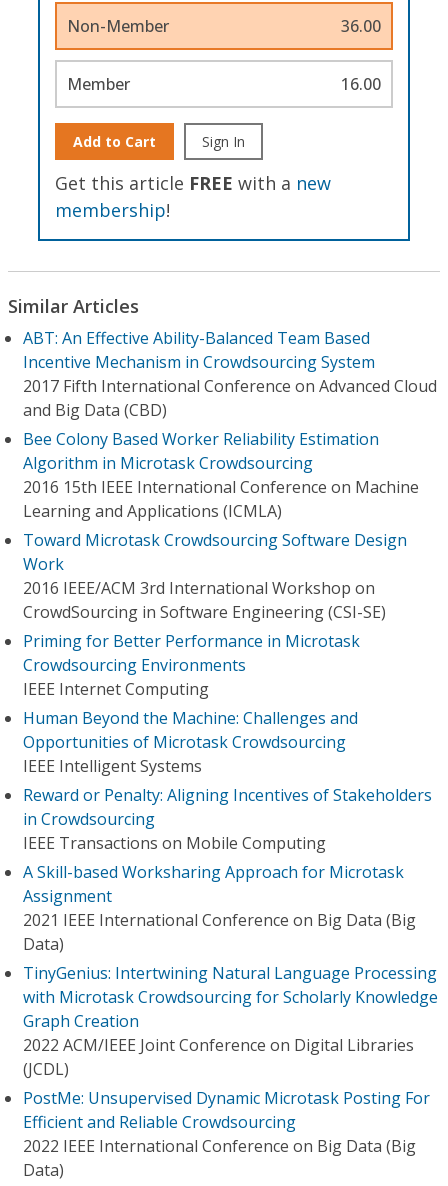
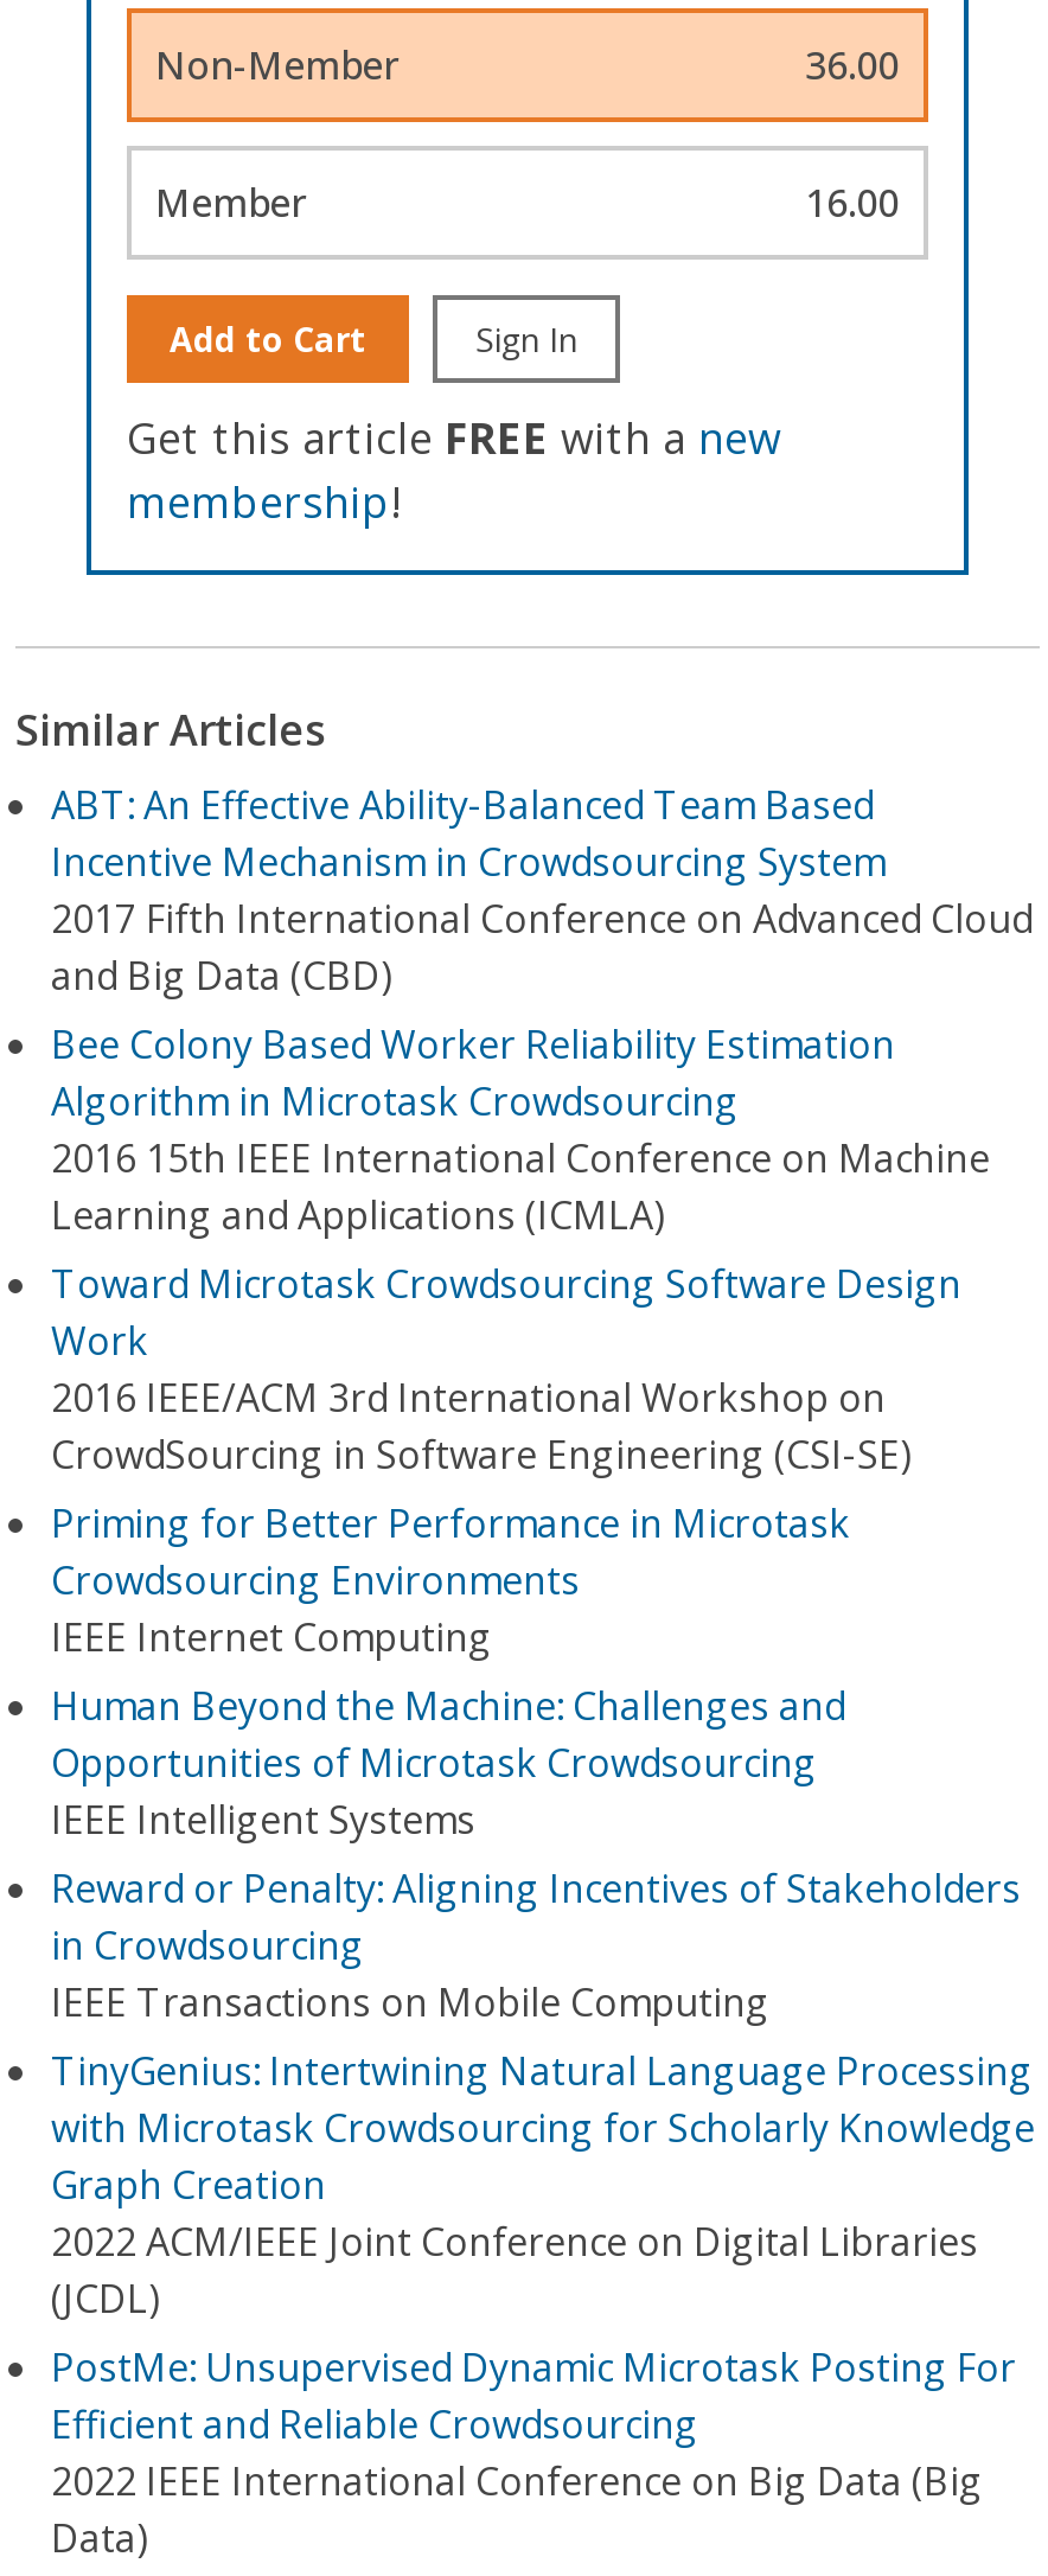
- A Skill-based Worksharing Approach for Microtask
- Assignment
- 2021 IEEE International Conference on Big Data (Big
- Data)
